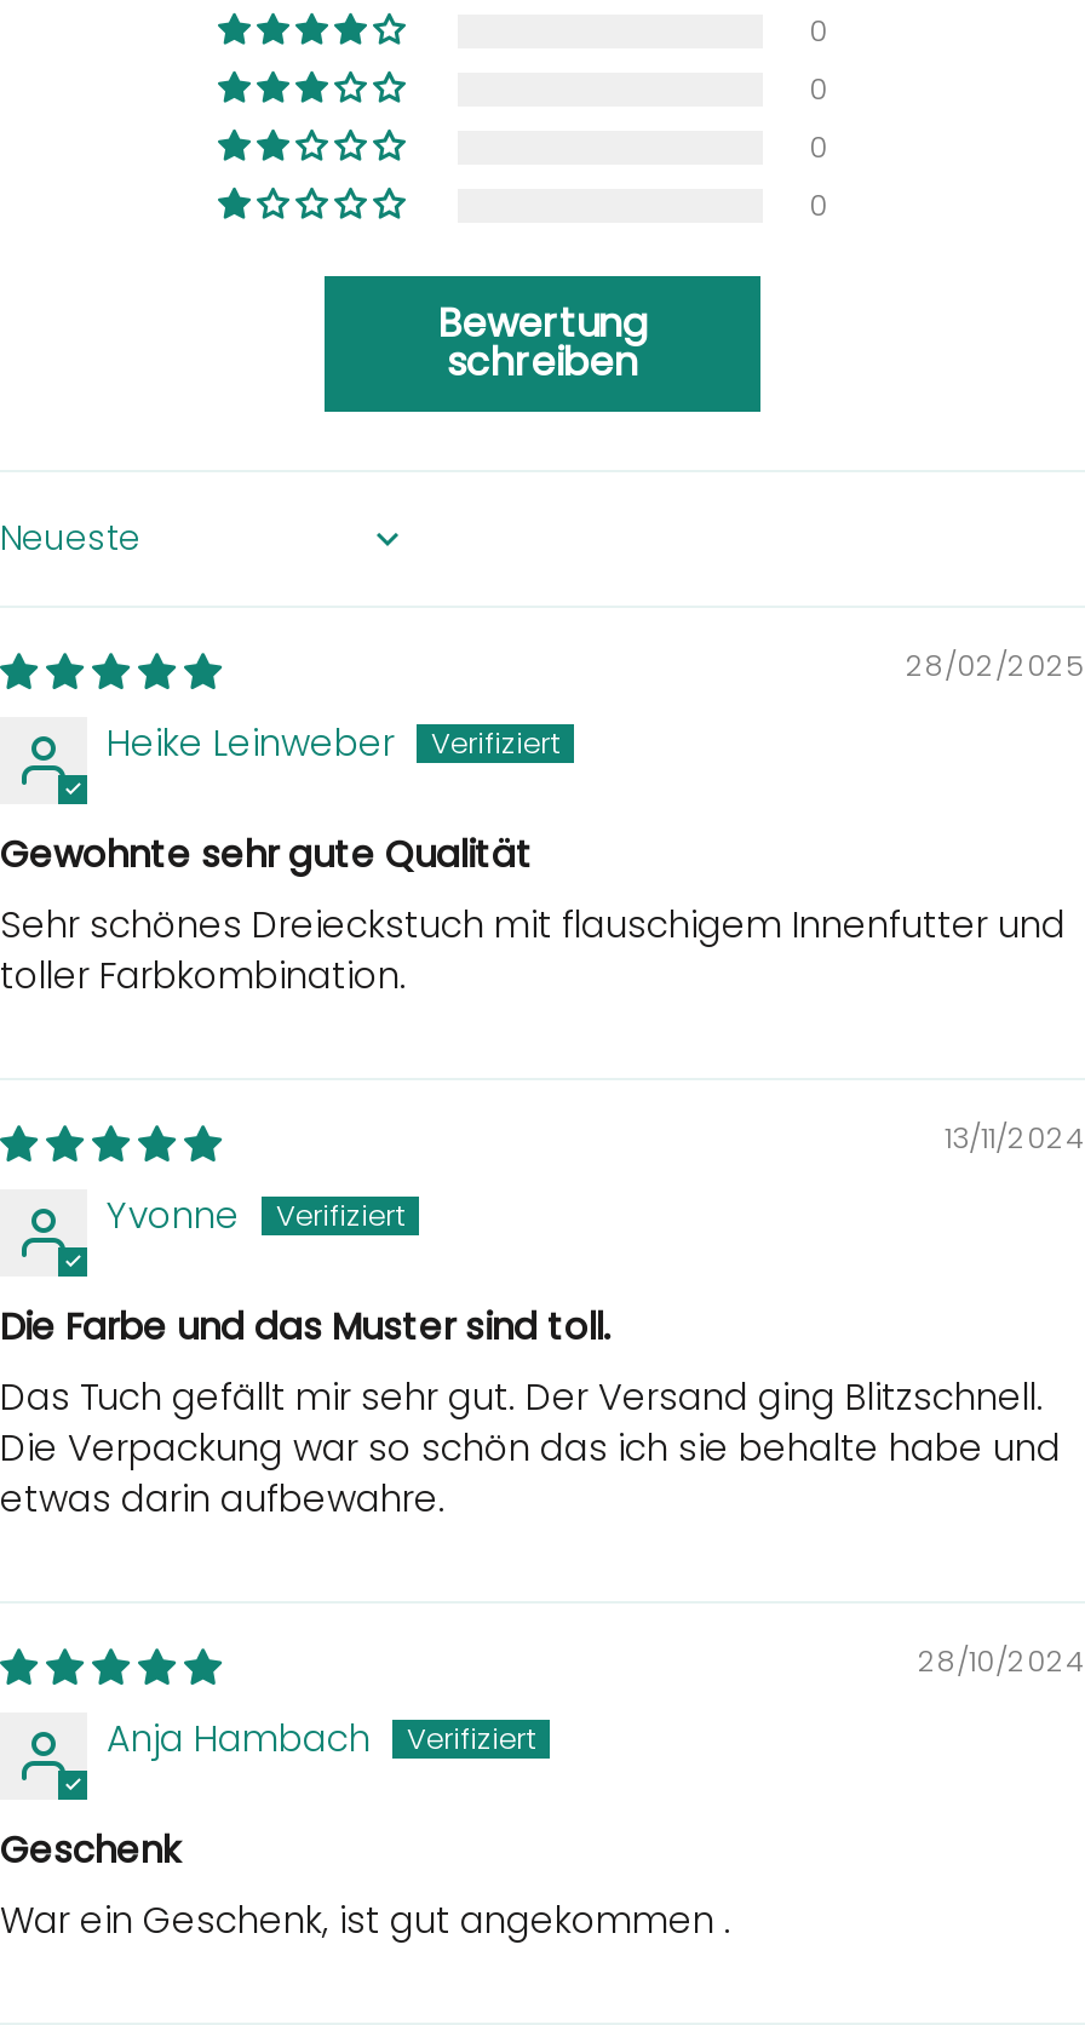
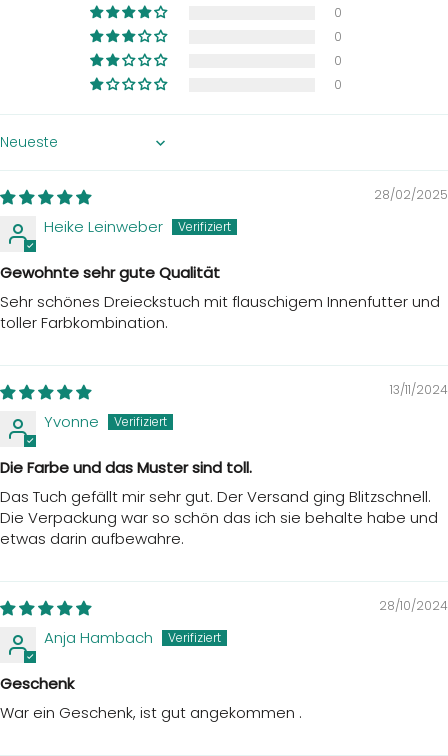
- Bewertung
- schreiben
